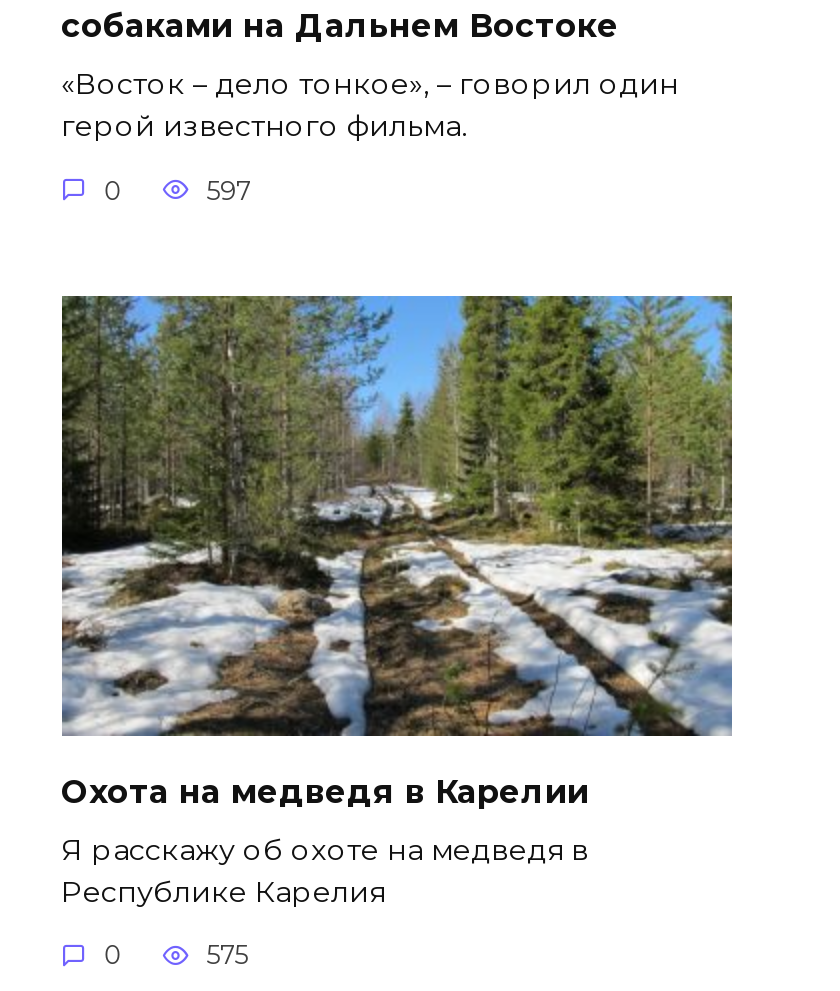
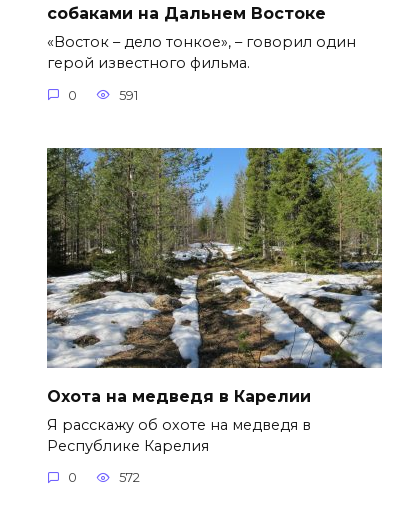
- 597
+ 591

- 575
+ 572
